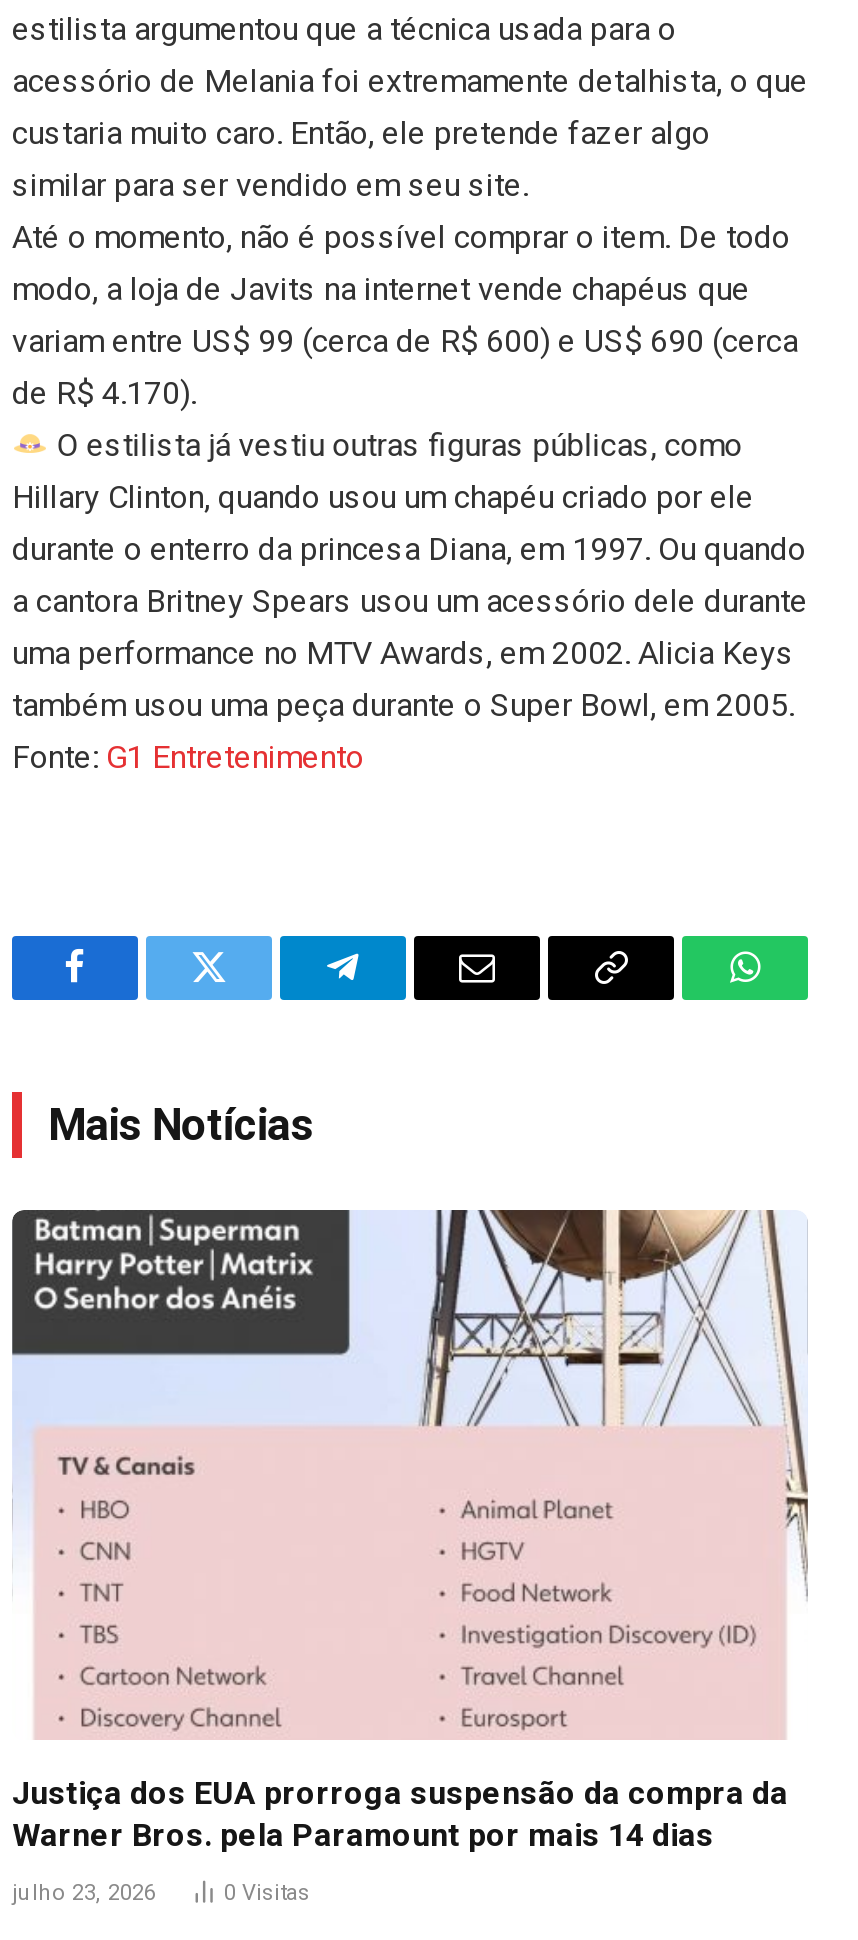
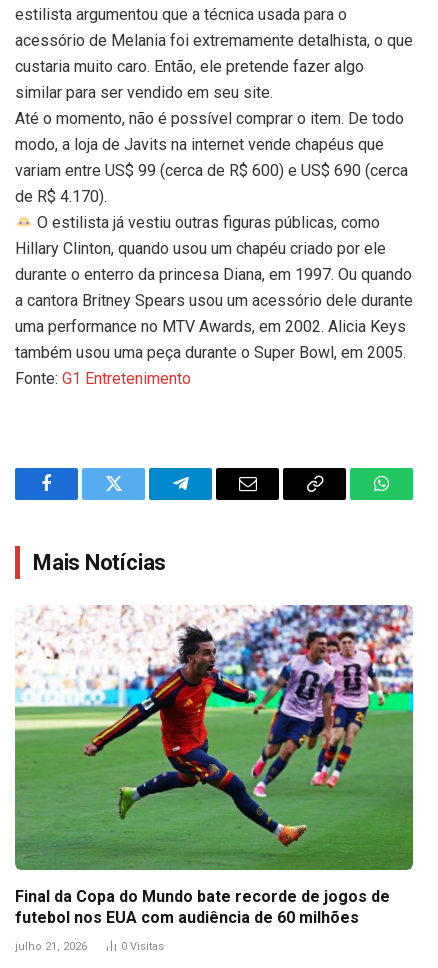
- [image]
- Justiça dos EUA prorroga suspensão da compra da
- Warner Bros. pela Paramount por mais 14 dias
+ [image]
+ Final da Copa do Mundo bate recorde de jogos de
+ futebol nos EUA com audiência de 60 milhões

- julho 23, 2026
+ julho 21, 2026
